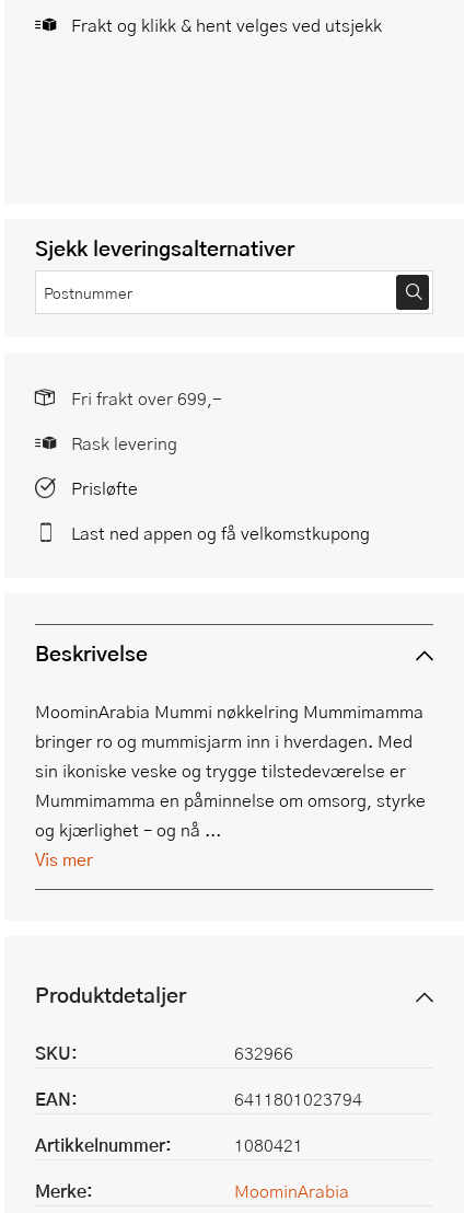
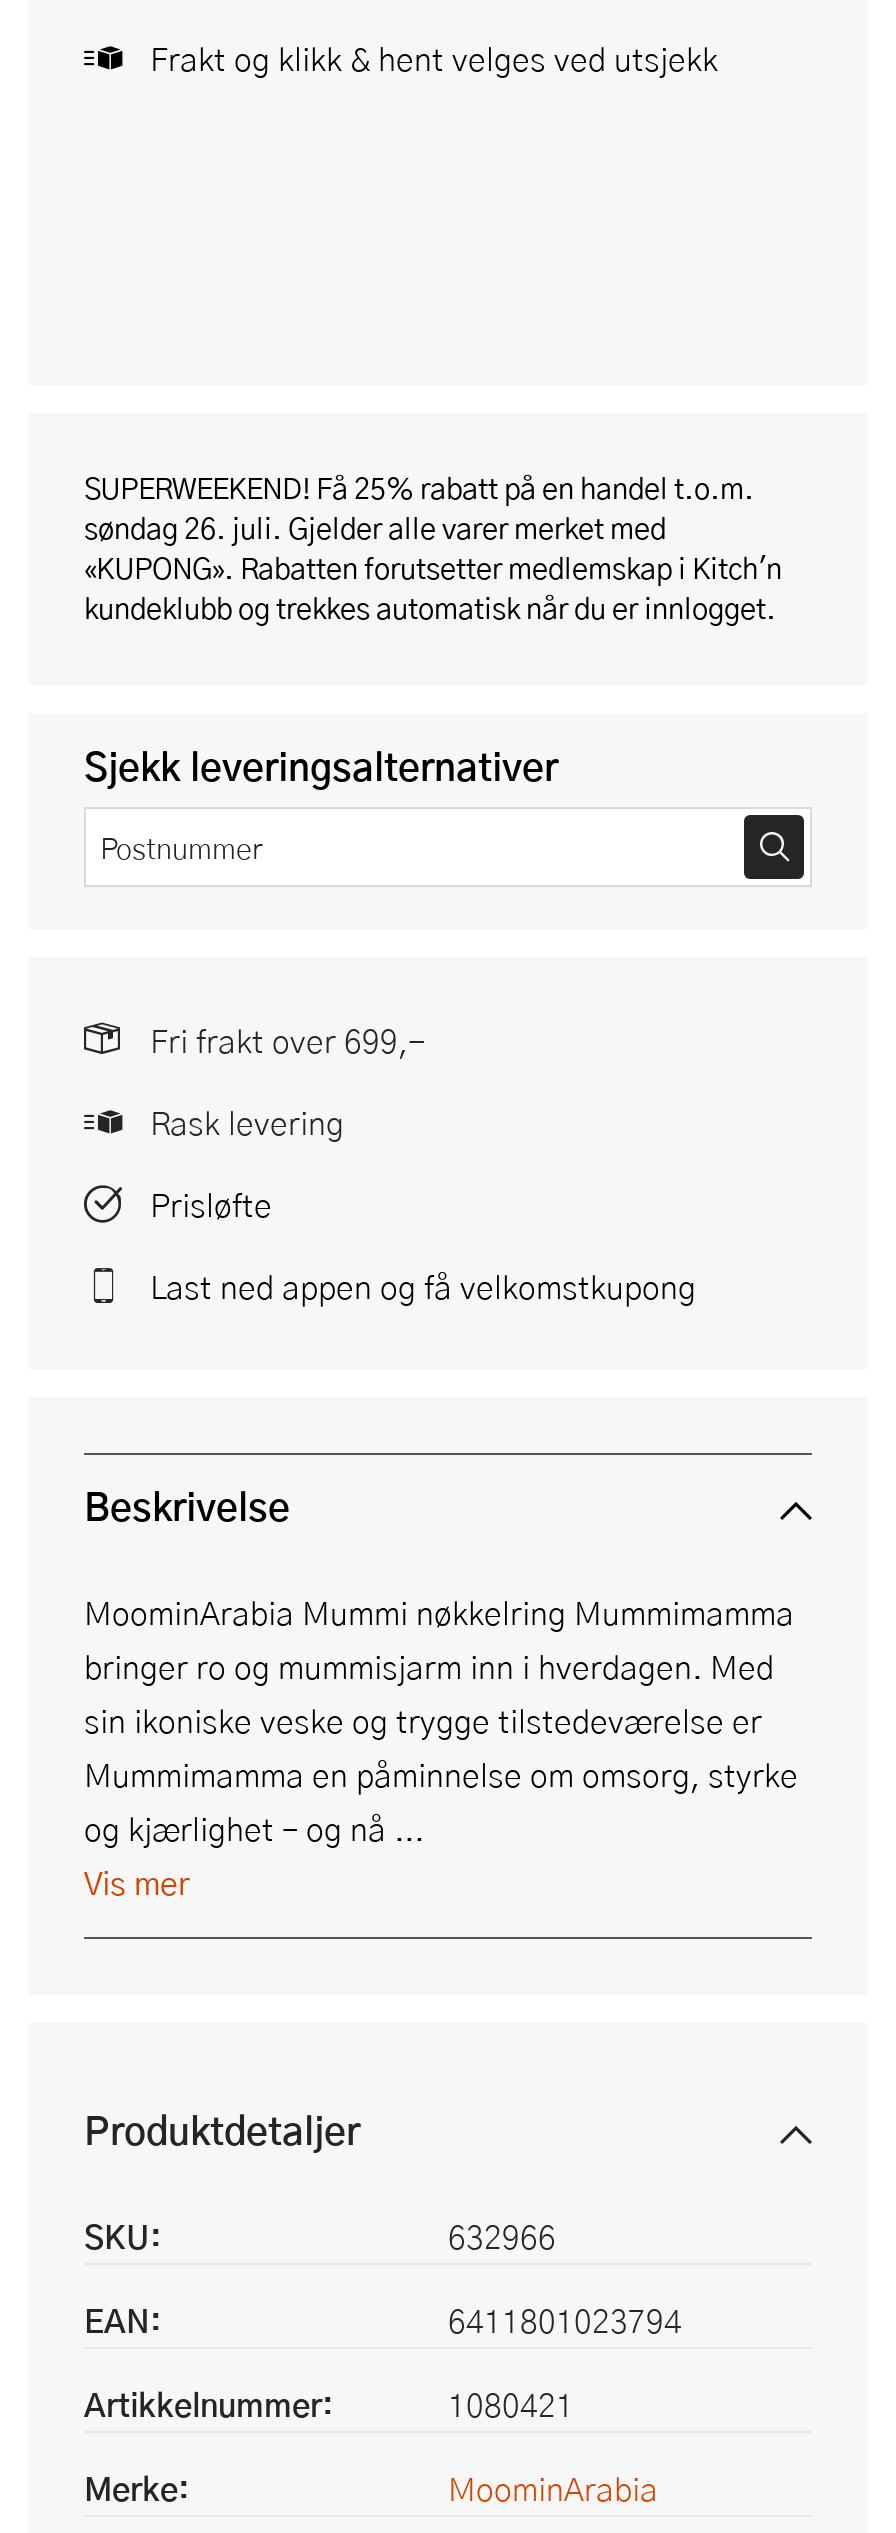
+ SUPERWEEKEND! Få 25% rabatt på en handel t.o.m.
+ søndag 26. juli. Gjelder alle varer merket med
+ «KUPONG». Rabatten forutsetter medlemskap i Kitch'n
+ kundeklubb og trekkes automatisk når du er innlogget.
